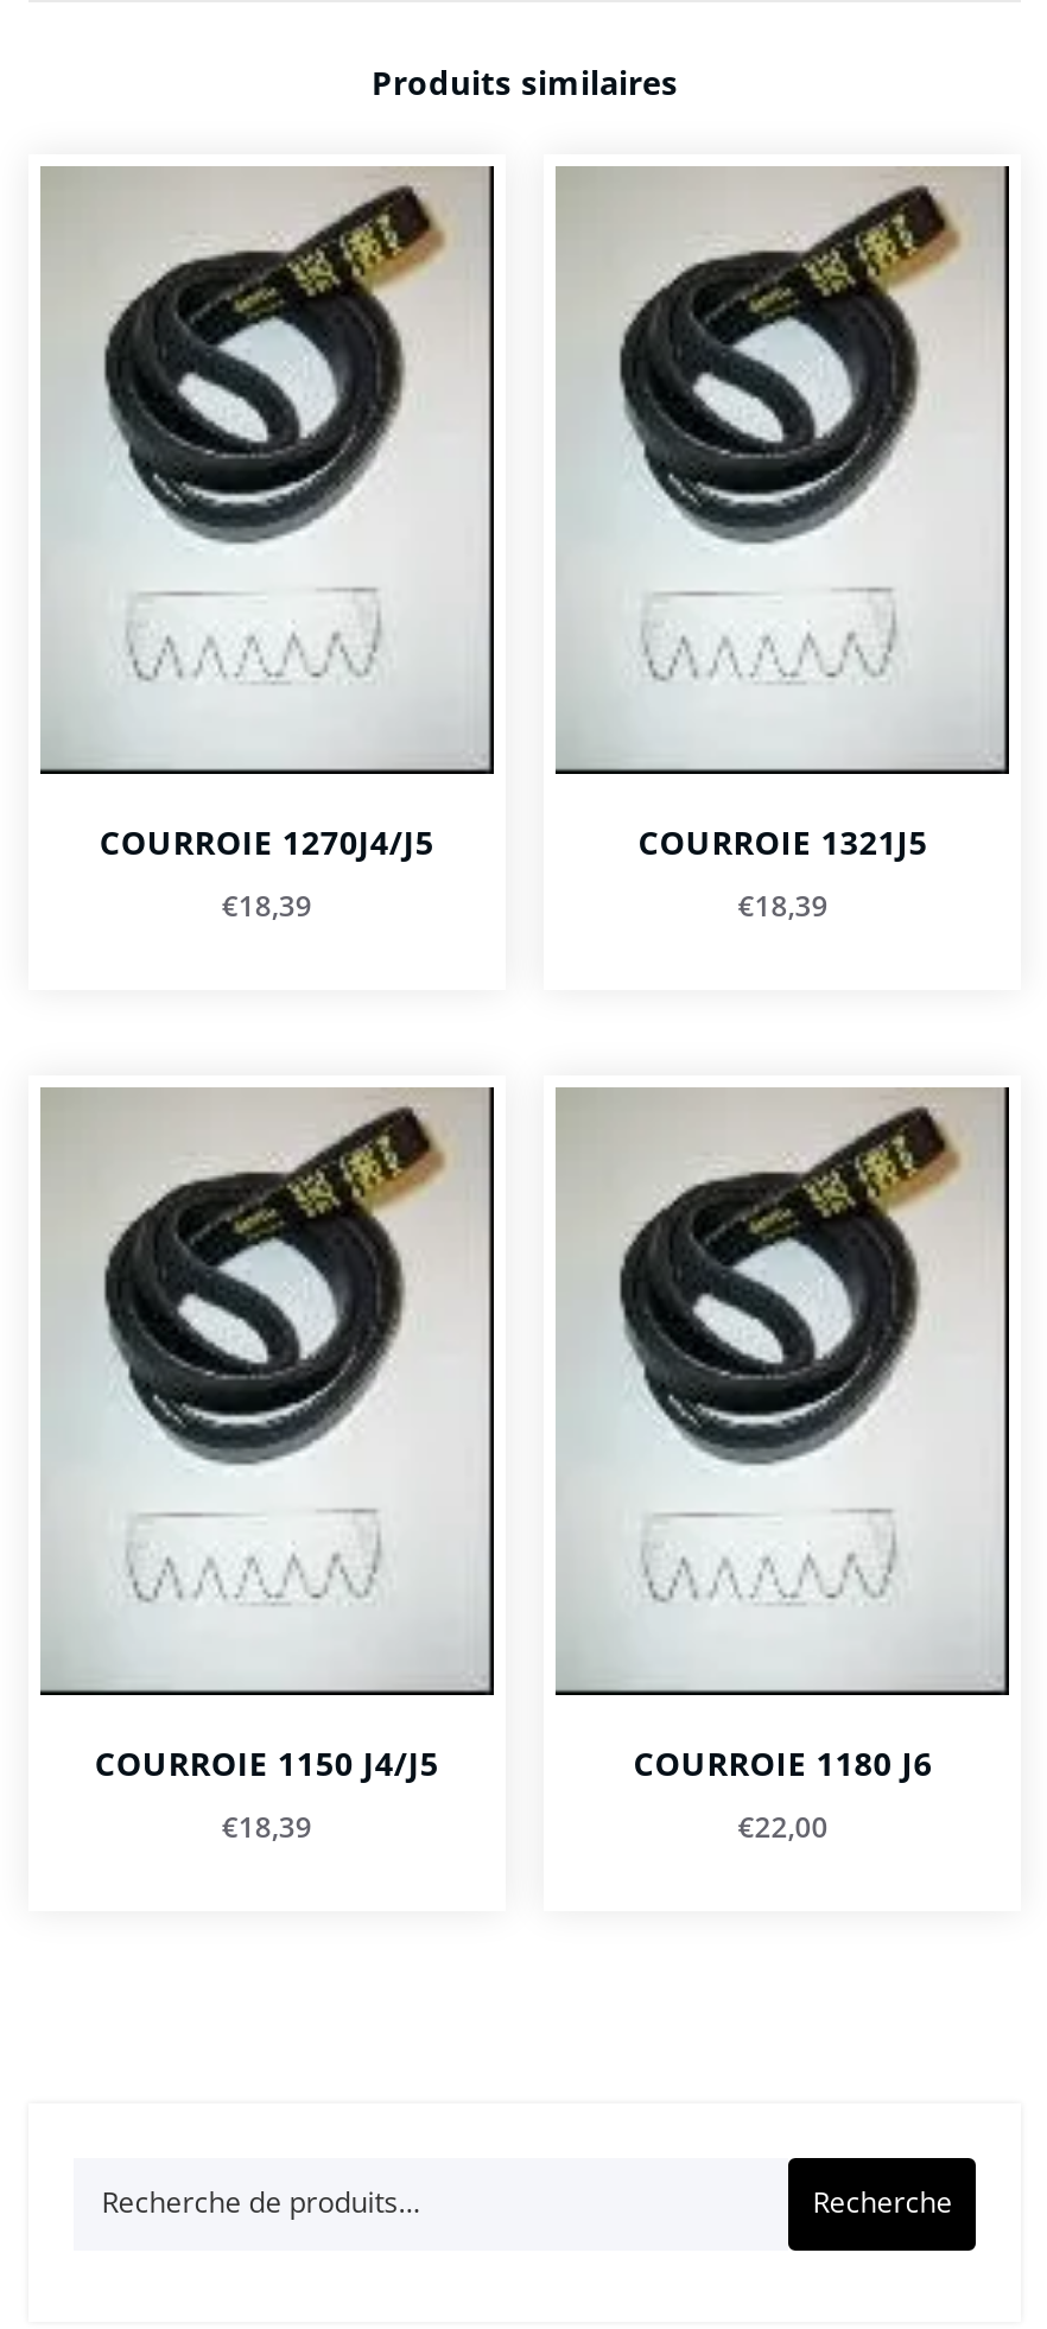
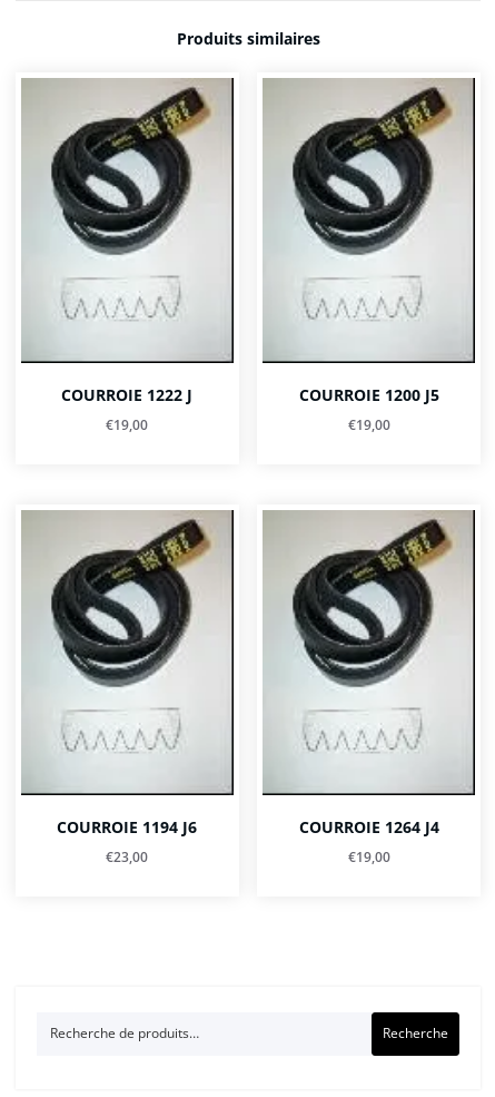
- COURROIE 1270J4/J5
+ COURROIE 1222 J

- COURROIE 1321J5
+ COURROIE 1200 J5

- €18,39
+ €19,00

- €18,39
+ €19,00

- COURROIE 1150 J4/J5
+ COURROIE 1194 J6

- COURROIE 1180 J6
+ COURROIE 1264 J4

- €18,39
+ €23,00

- €22,00
+ €19,00
